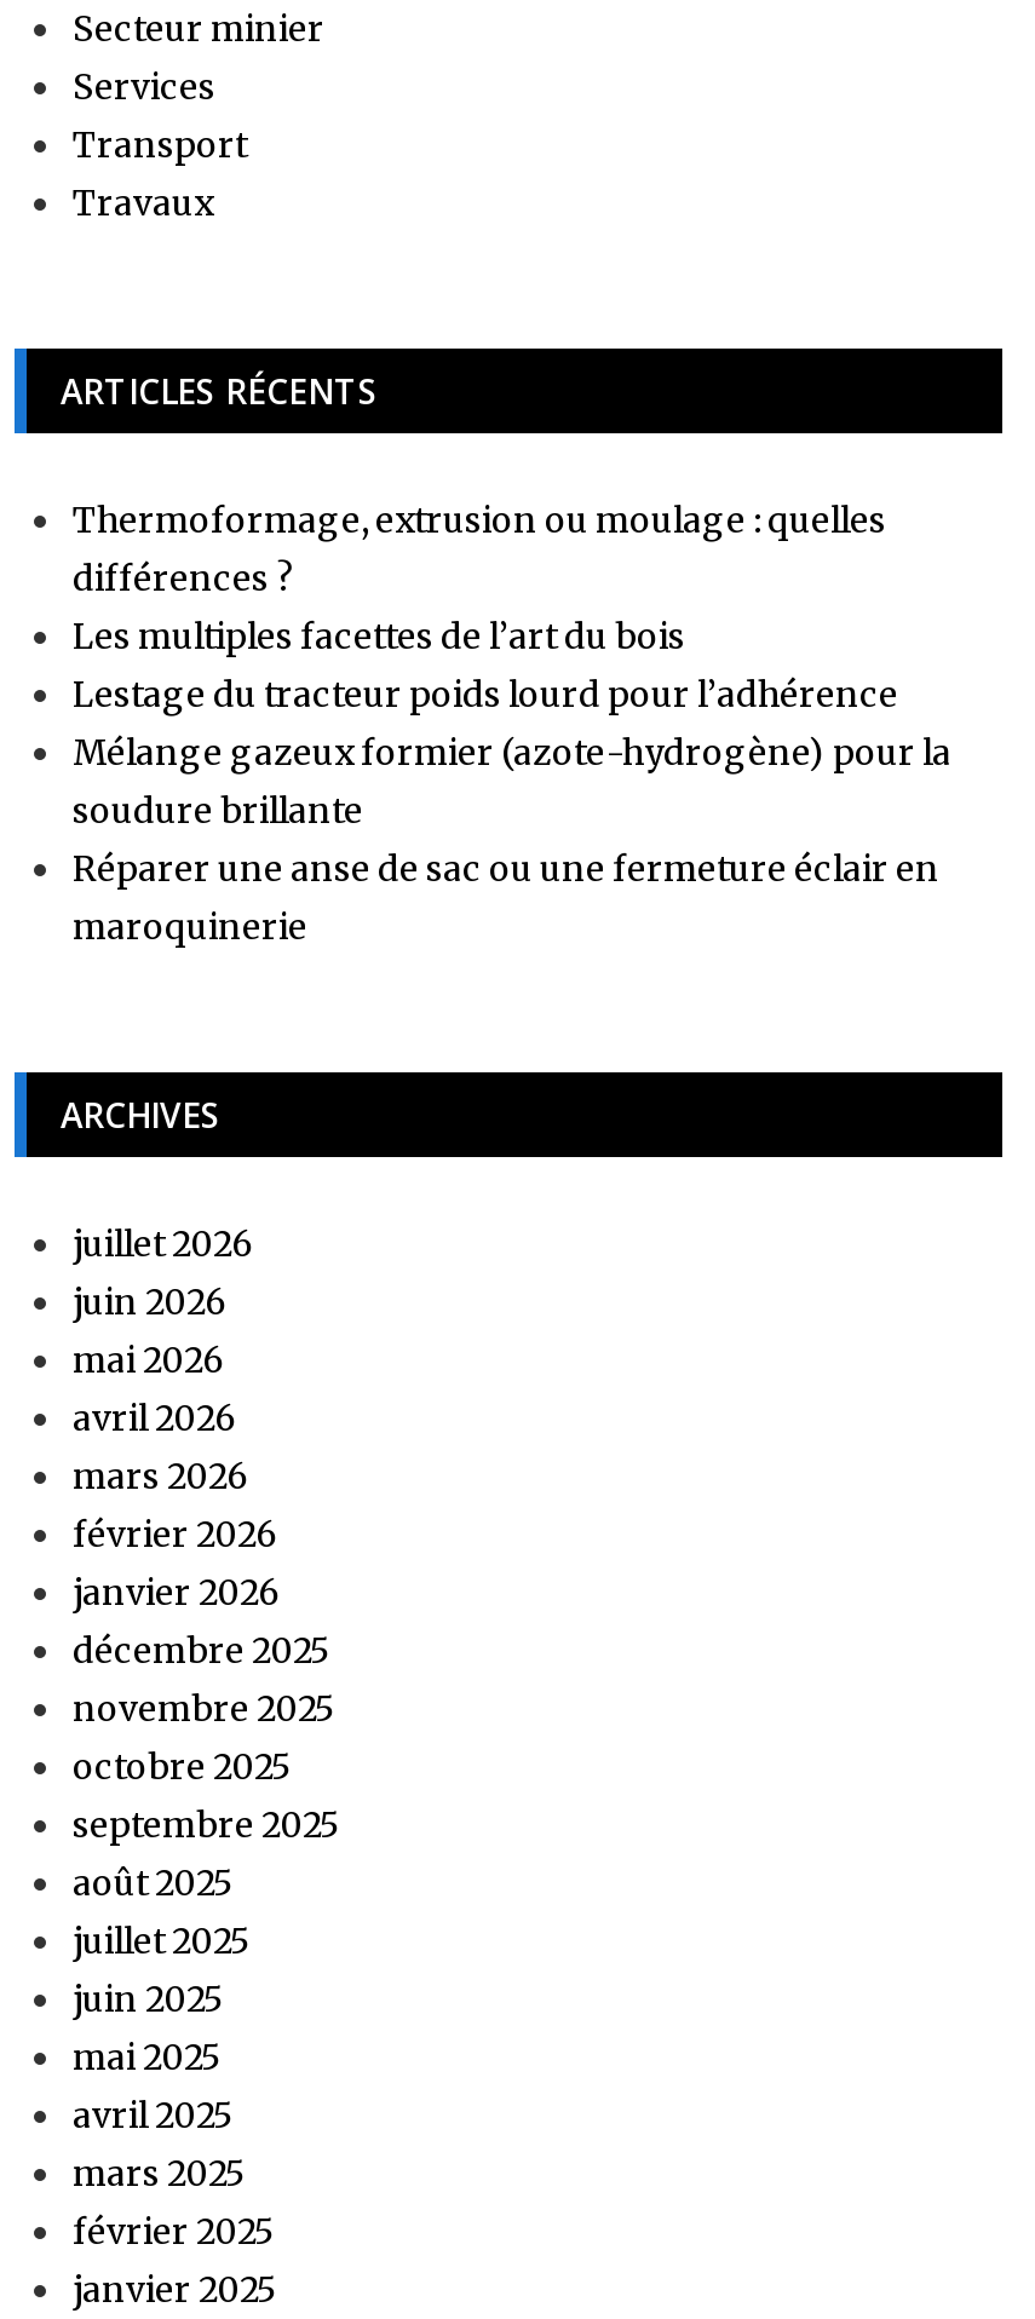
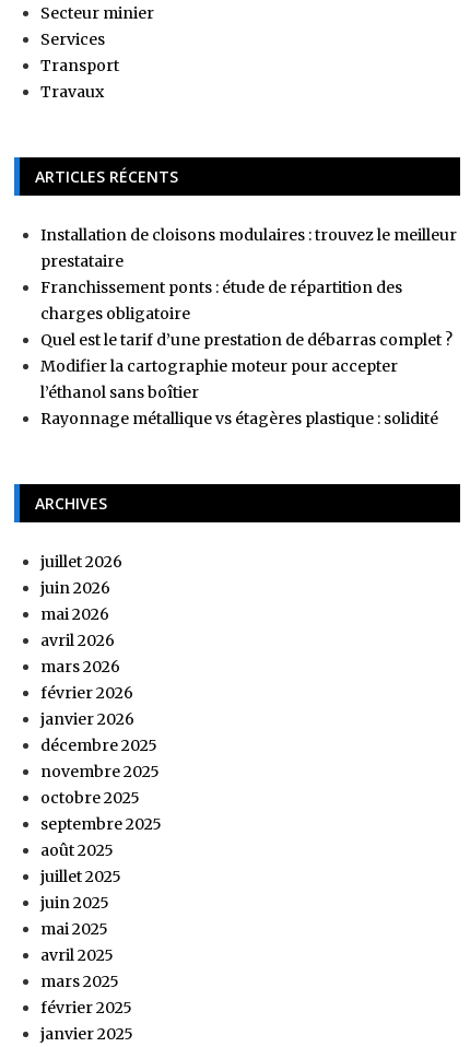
- Thermoformage, extrusion ou moulage : quelles
- différences ?
- Les multiples facettes de l’art du bois
- Lestage du tracteur poids lourd pour l’adhérence
- Mélange gazeux formier (azote-hydrogène) pour la
- soudure brillante
- Réparer une anse de sac ou une fermeture éclair en
- maroquinerie
+ Installation de cloisons modulaires : trouvez le meilleur
+ prestataire
+ Franchissement ponts : étude de répartition des
+ charges obligatoire
+ Quel est le tarif d’une prestation de débarras complet ?
+ Modifier la cartographie moteur pour accepter
+ l’éthanol sans boîtier
+ Rayonnage métallique vs étagères plastique : solidité
